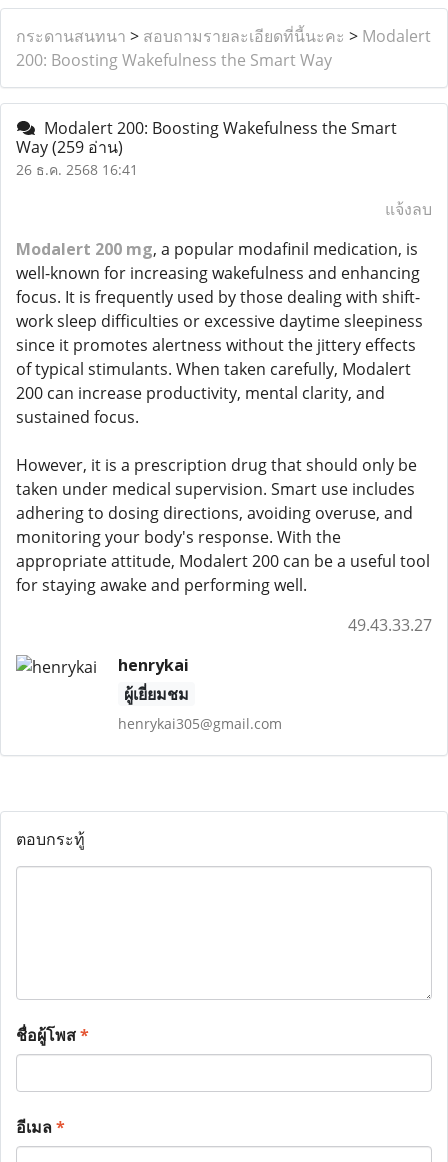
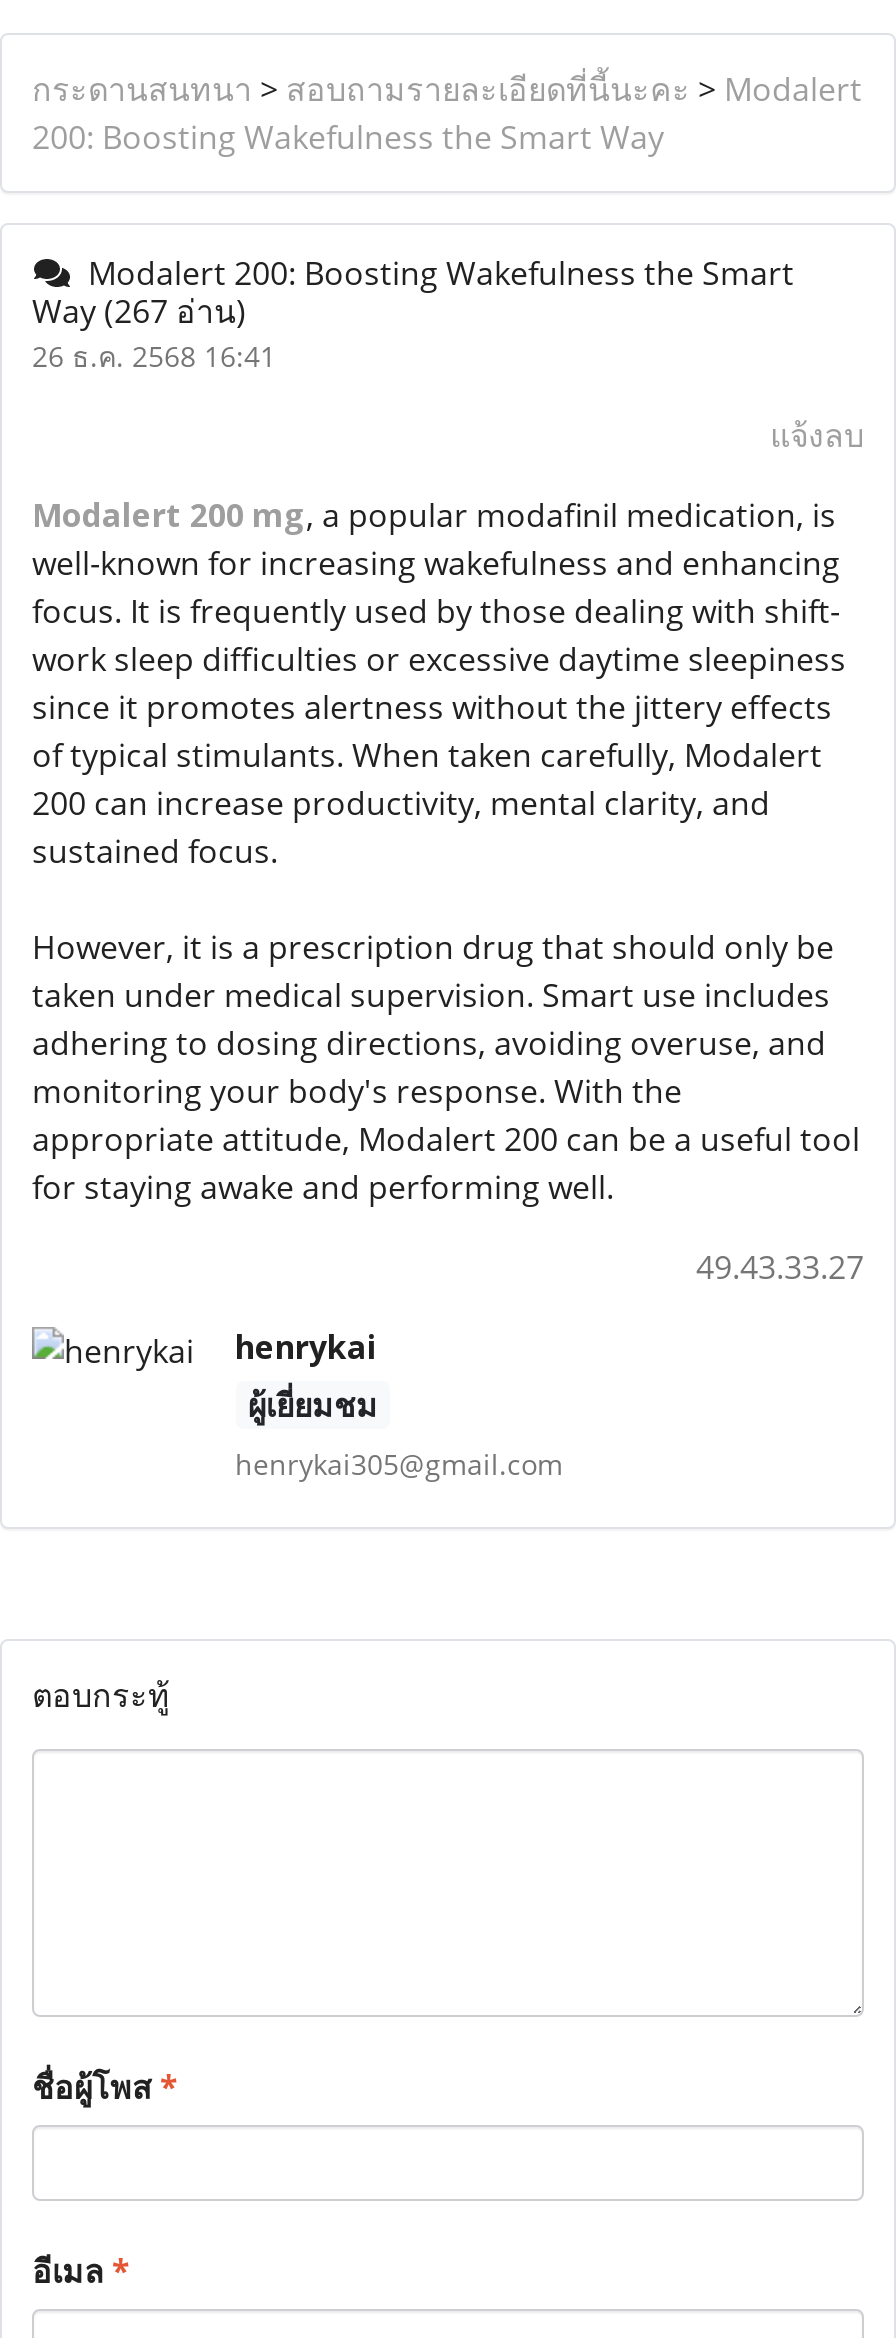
- Way (259 อ่าน)
+ Way (267 อ่าน)
